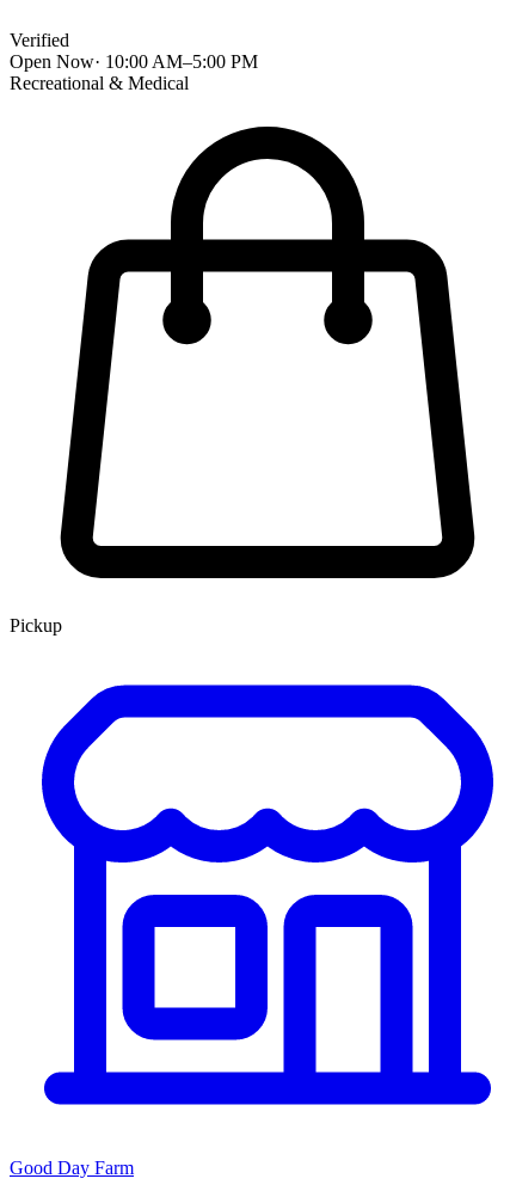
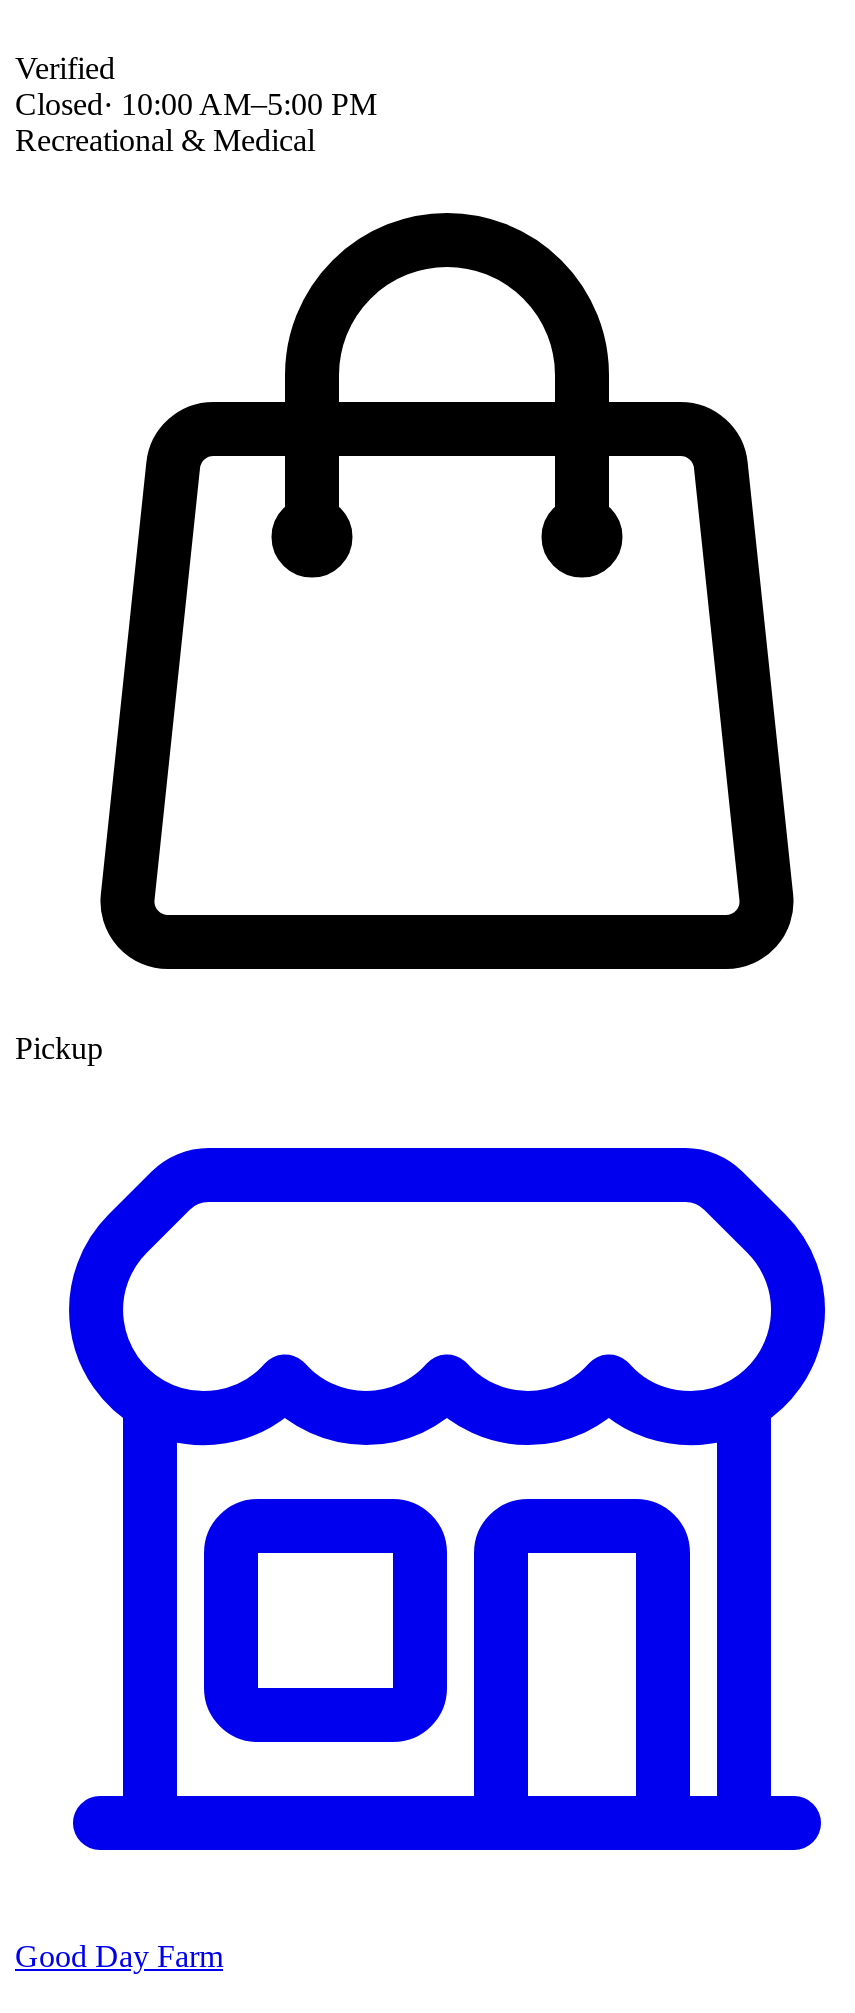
- Open Now · 10:00 AM–5:00 PM
+ Closed · 10:00 AM–5:00 PM
